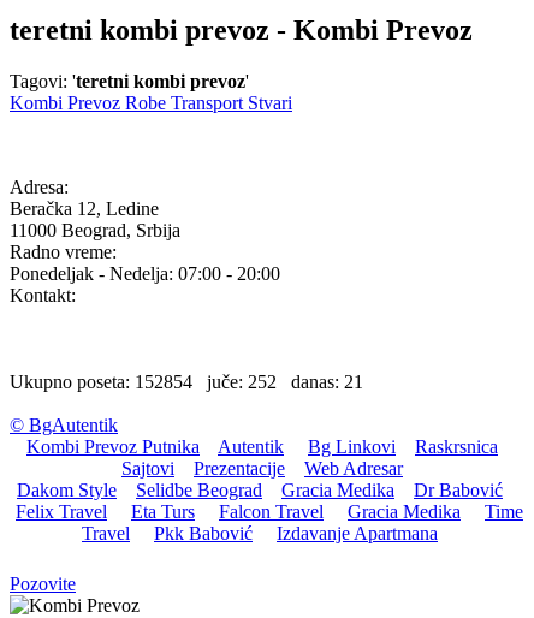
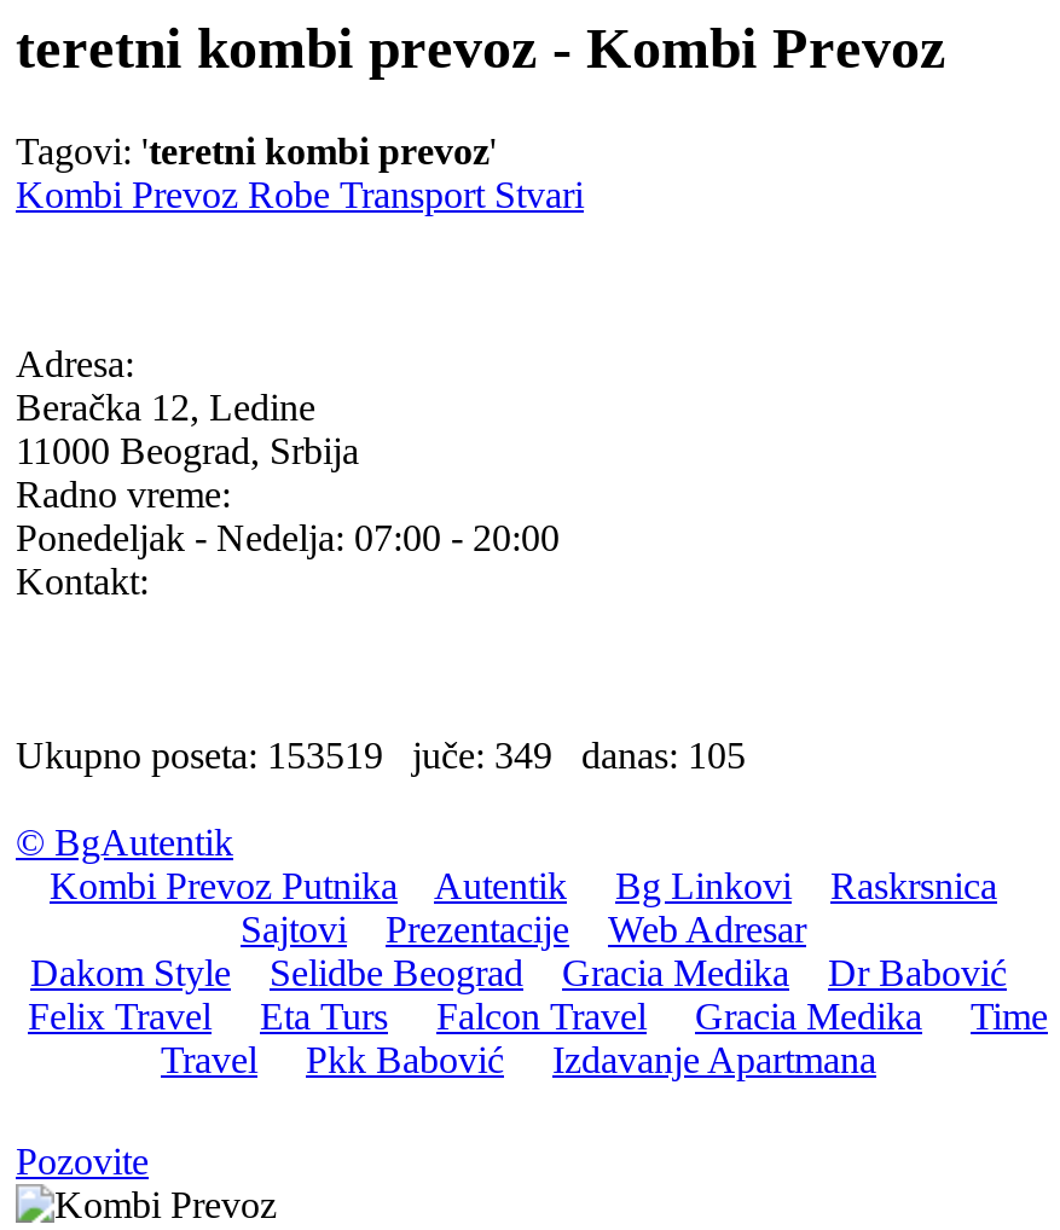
- Ukupno poseta: 152854 juče: 252 danas: 21
+ Ukupno poseta: 153519 juče: 349 danas: 105
